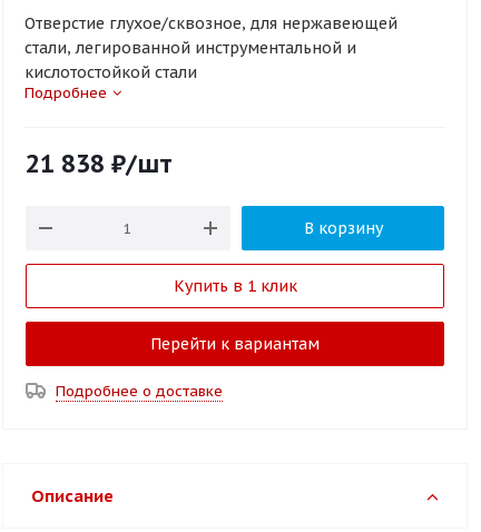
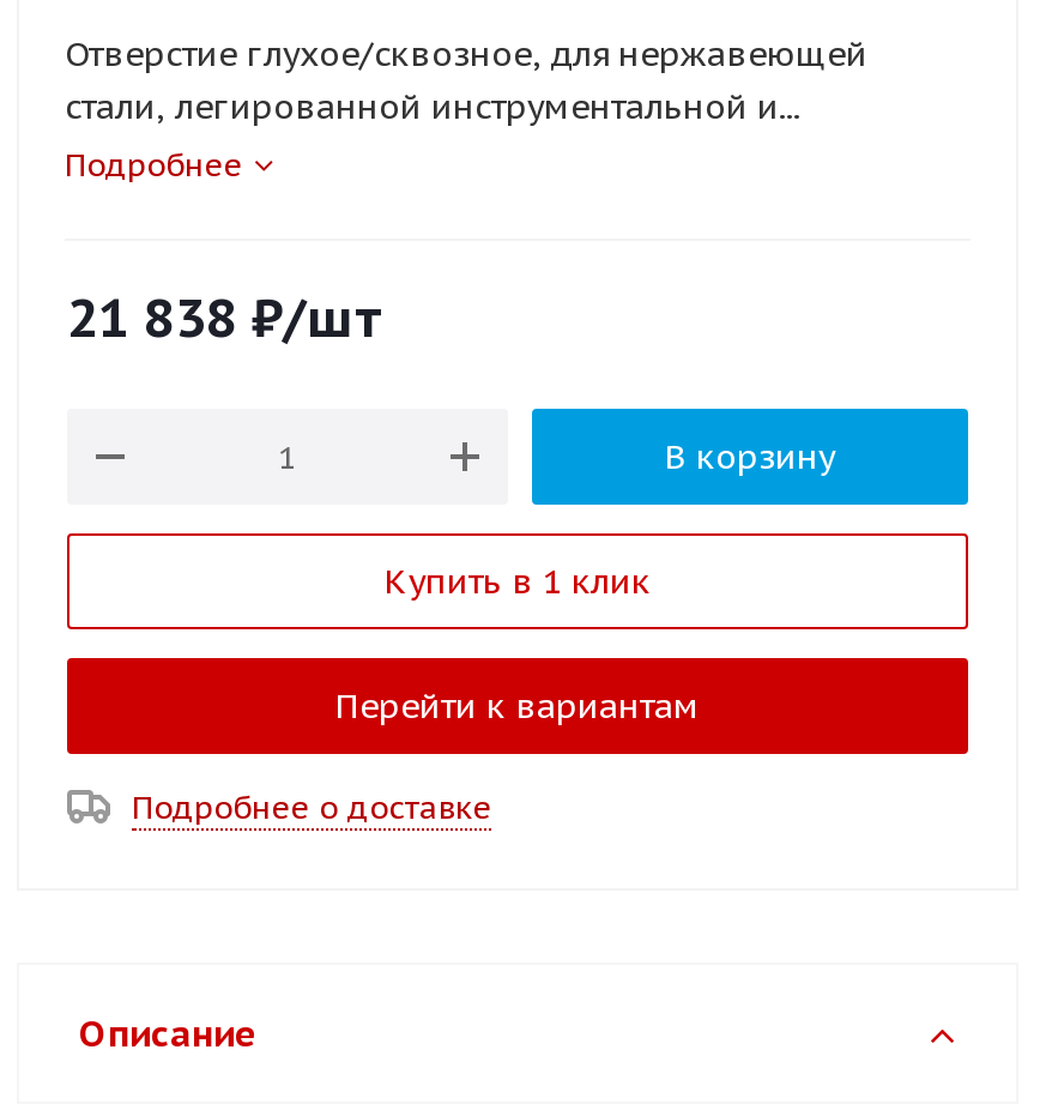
- стали, легированной инструментальной и
- кислотостойкой стали
+ стали, легированной инструментальной и...
